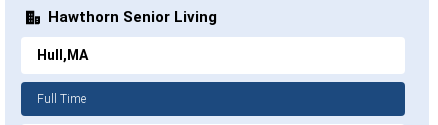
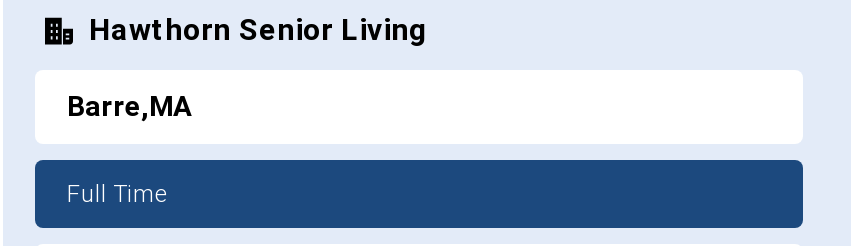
- Hull,MA
+ Barre,MA
